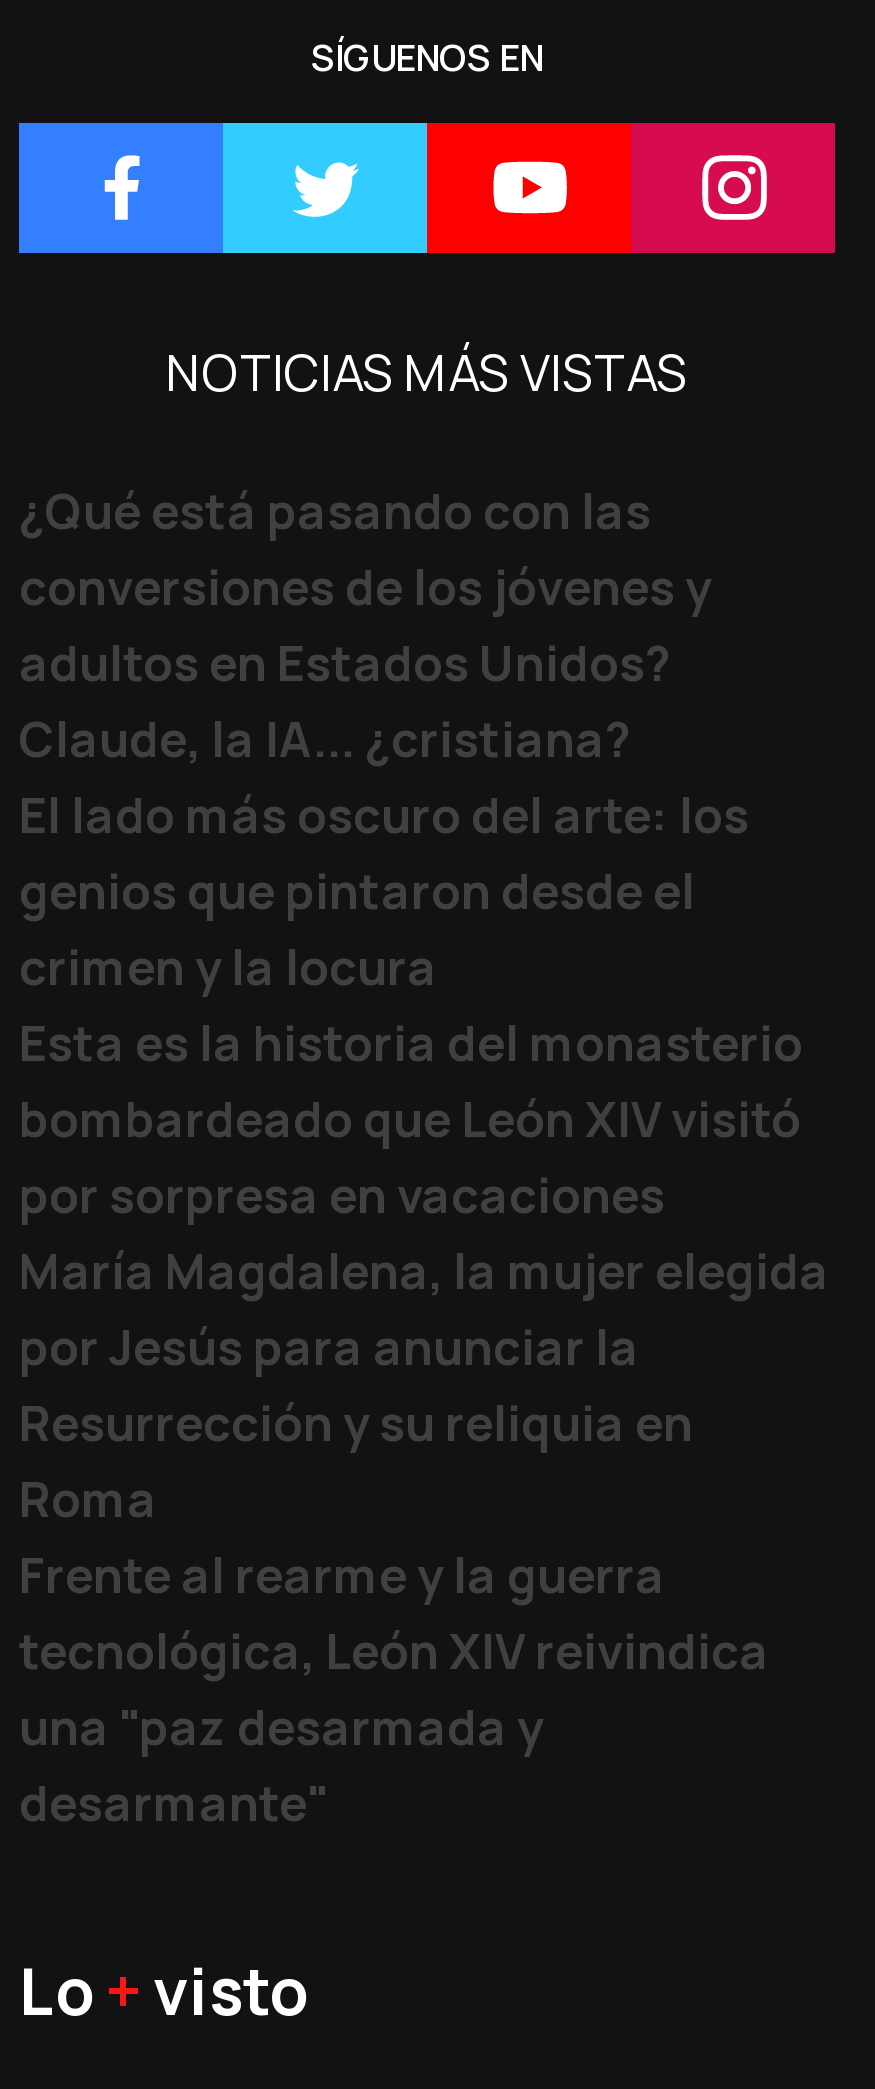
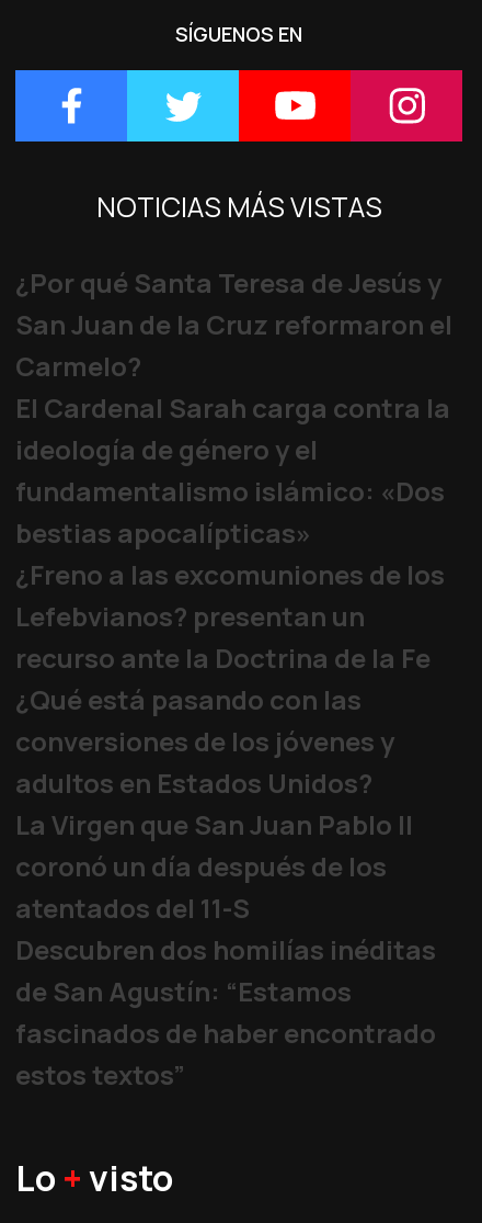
+ ¿Por qué Santa Teresa de Jesús y
+ San Juan de la Cruz reformaron el
+ Carmelo?
+ El Cardenal Sarah carga contra la
+ ideología de género y el
+ fundamentalismo islámico: «Dos
+ bestias apocalípticas»
+ ¿Freno a las excomuniones de los
+ Lefebvianos? presentan un
+ recurso ante la Doctrina de la Fe

moved down: ¿Qué está pasando con las | conversiones de los jóvenes y | adultos en Estados Unidos?

- Claude, la IA... ¿cristiana?
- El lado más oscuro del arte: los
- genios que pintaron desde el
- crimen y la locura
- Esta es la historia del monasterio
- bombardeado que León XIV visitó
- por sorpresa en vacaciones
- María Magdalena, la mujer elegida
- por Jesús para anunciar la
- Resurrección y su reliquia en
- Roma
- Frente al rearme y la guerra
- tecnológica, León XIV reivindica
- una "paz desarmada y
- desarmante"
+ La Virgen que San Juan Pablo II
+ coronó un día después de los
+ atentados del 11-S
+ Descubren dos homilías inéditas
+ de San Agustín: “Estamos
+ fascinados de haber encontrado
+ estos textos”
